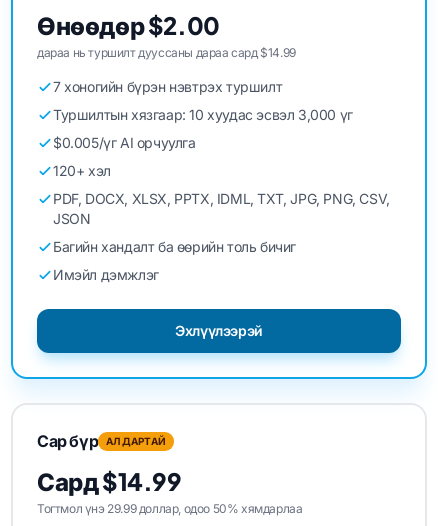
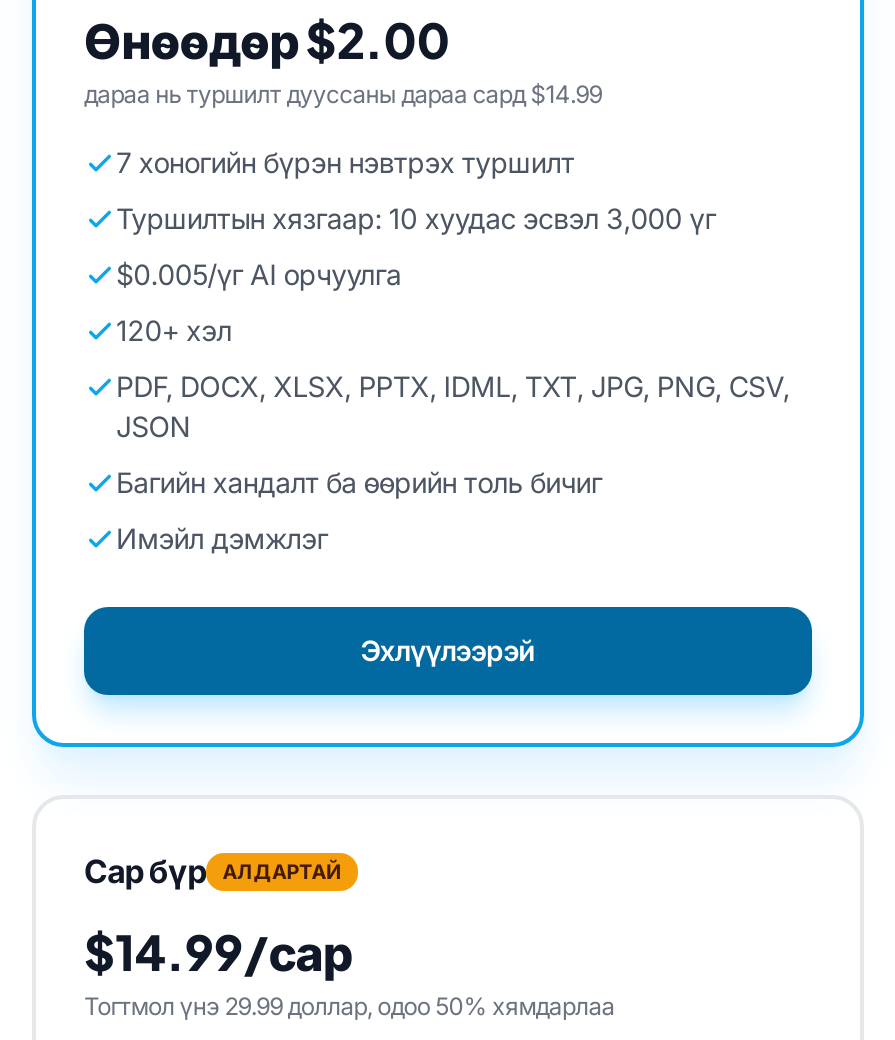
- Сард $14.99
+ $14.99/сар
